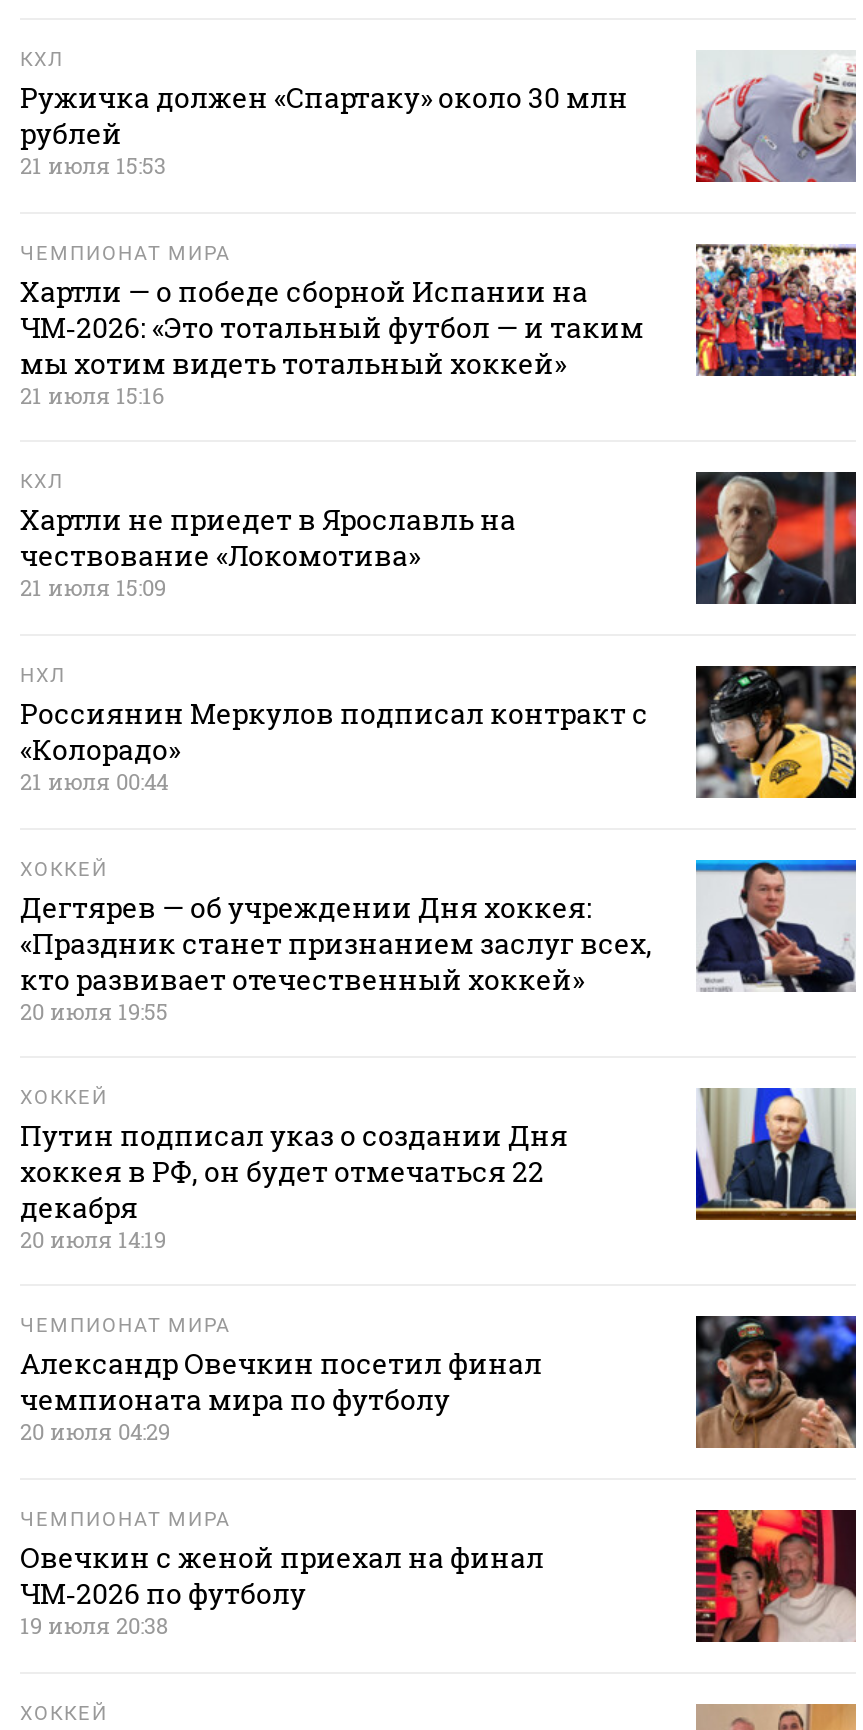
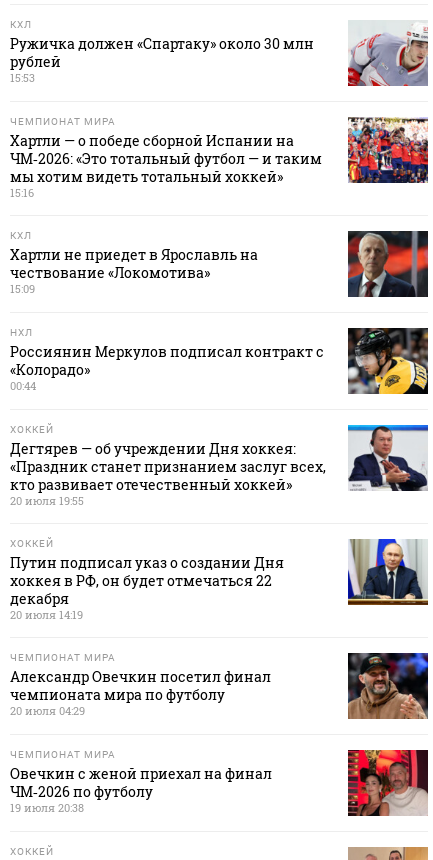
- 21 июля 15:53
+ 15:53

- 21 июля 15:16
+ 15:16

- 21 июля 15:09
+ 15:09

- 21 июля 00:44
+ 00:44
